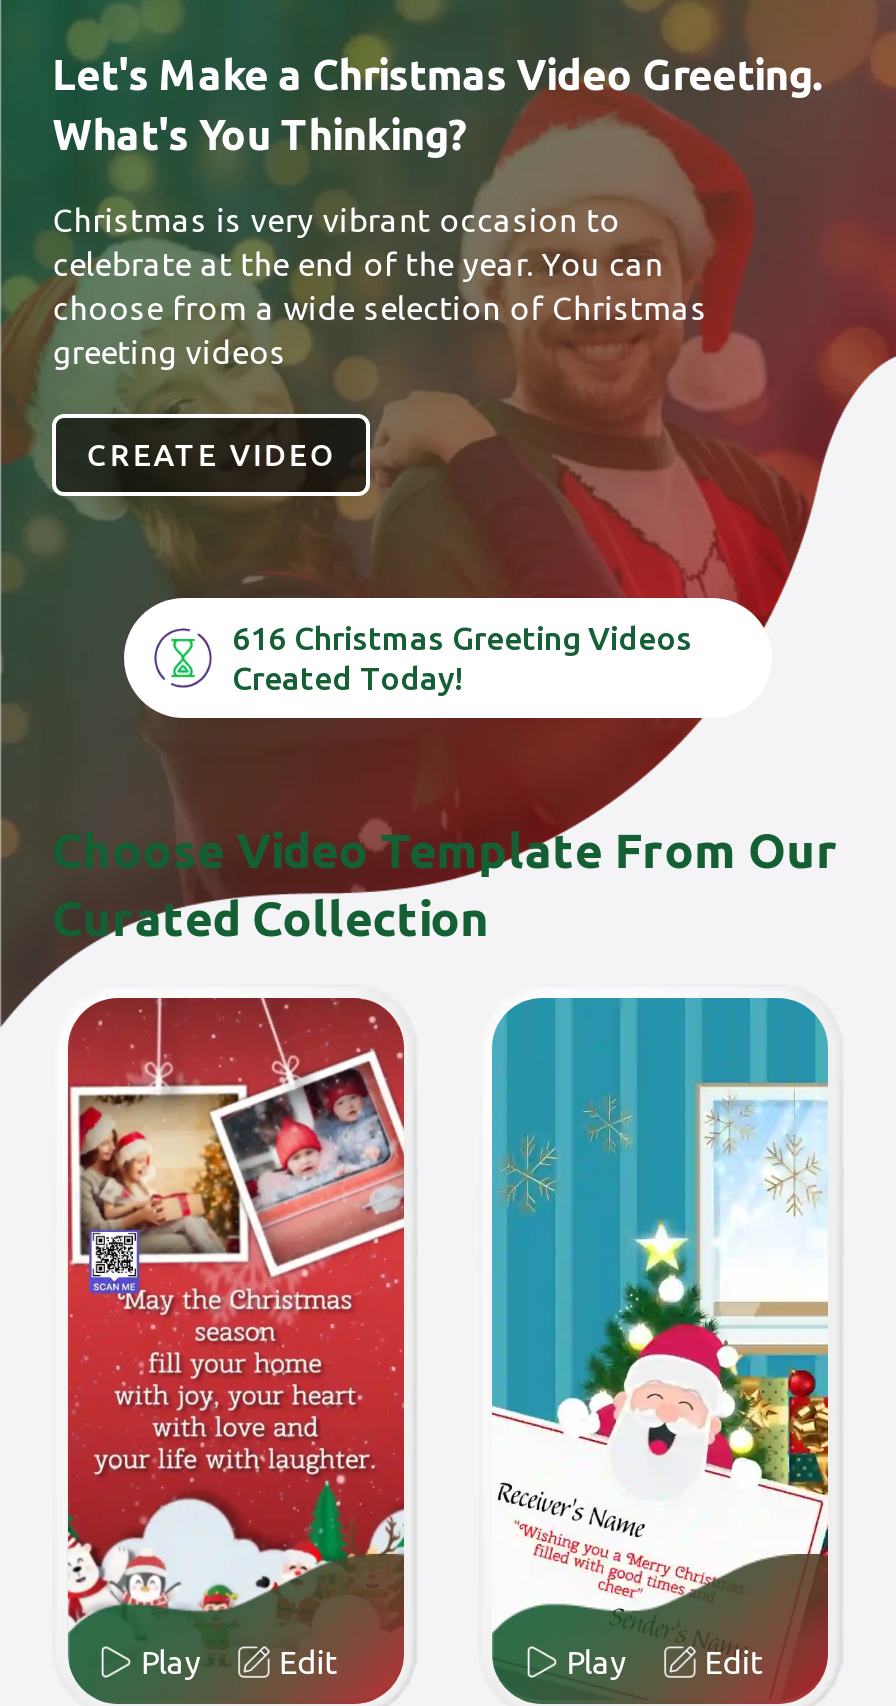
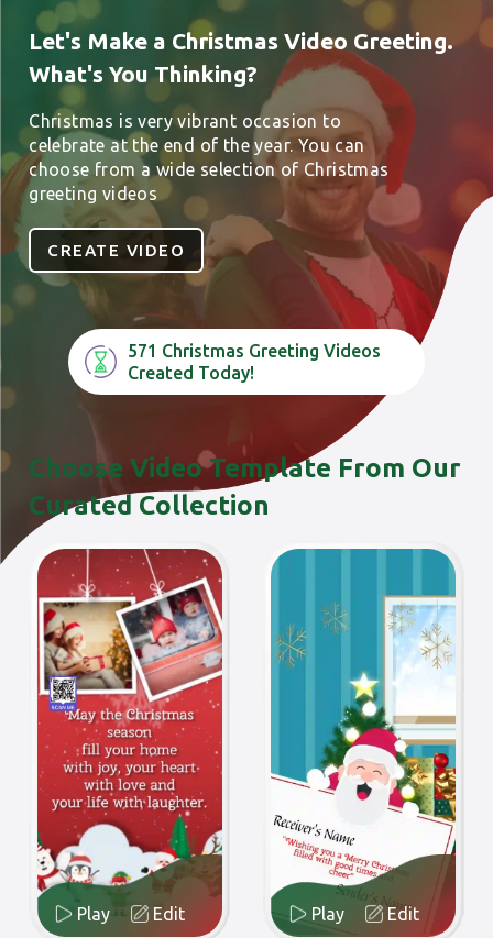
- 616 Christmas Greeting Videos
+ 571 Christmas Greeting Videos
